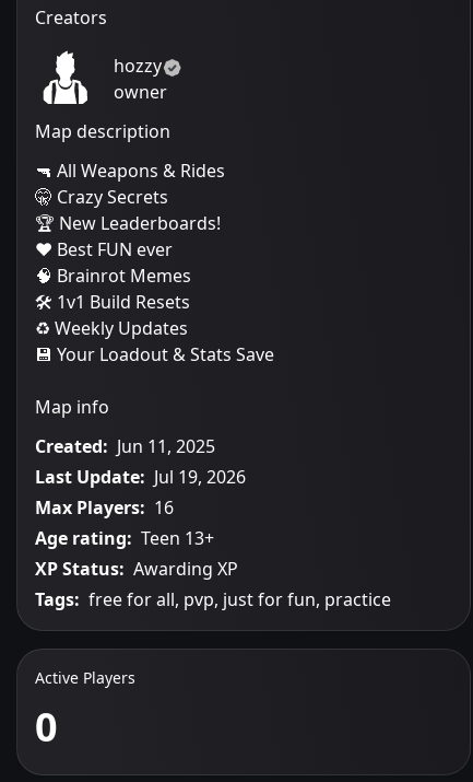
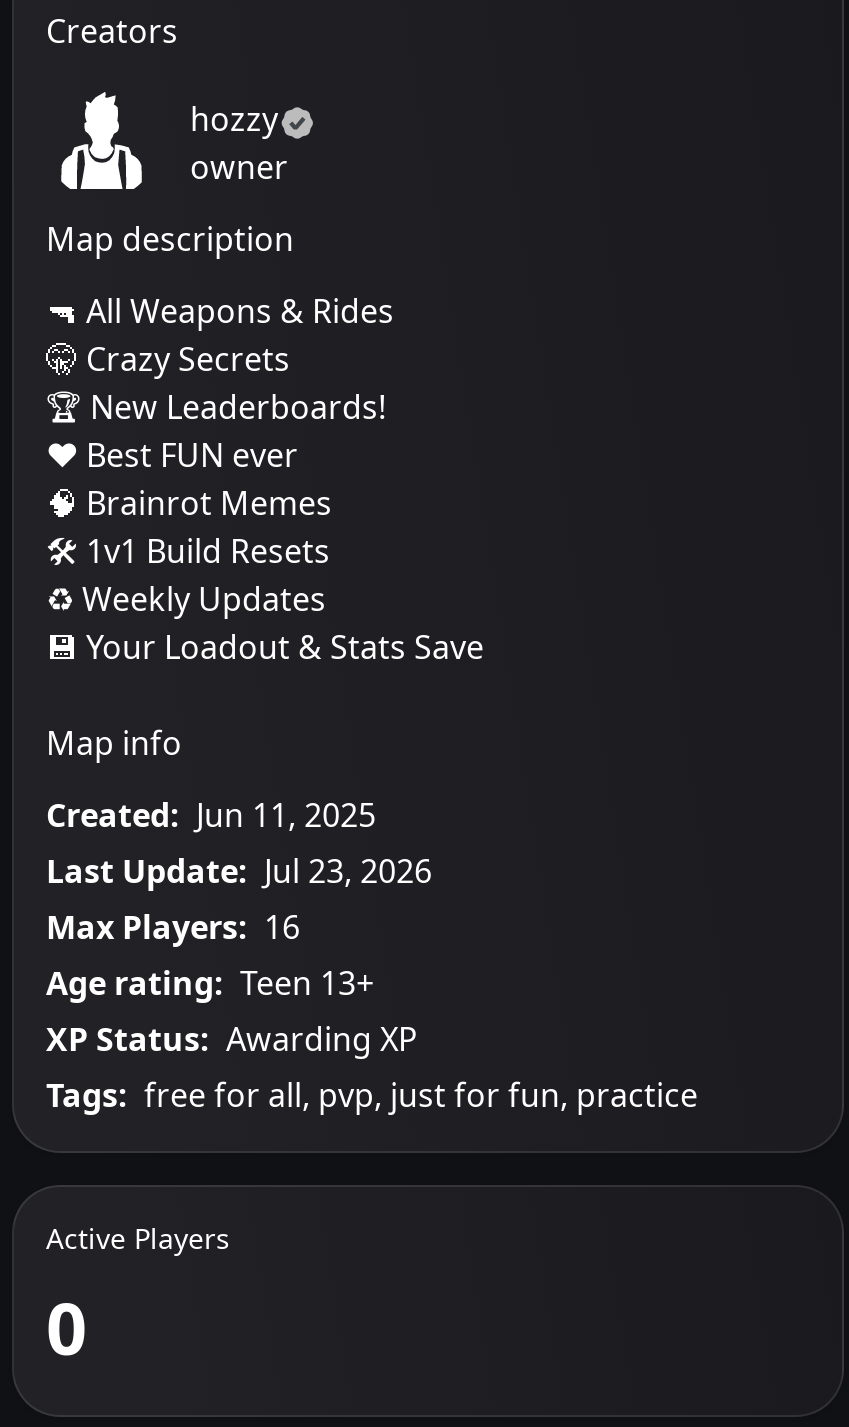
- Last Update: Jul 19, 2026
+ Last Update: Jul 23, 2026
